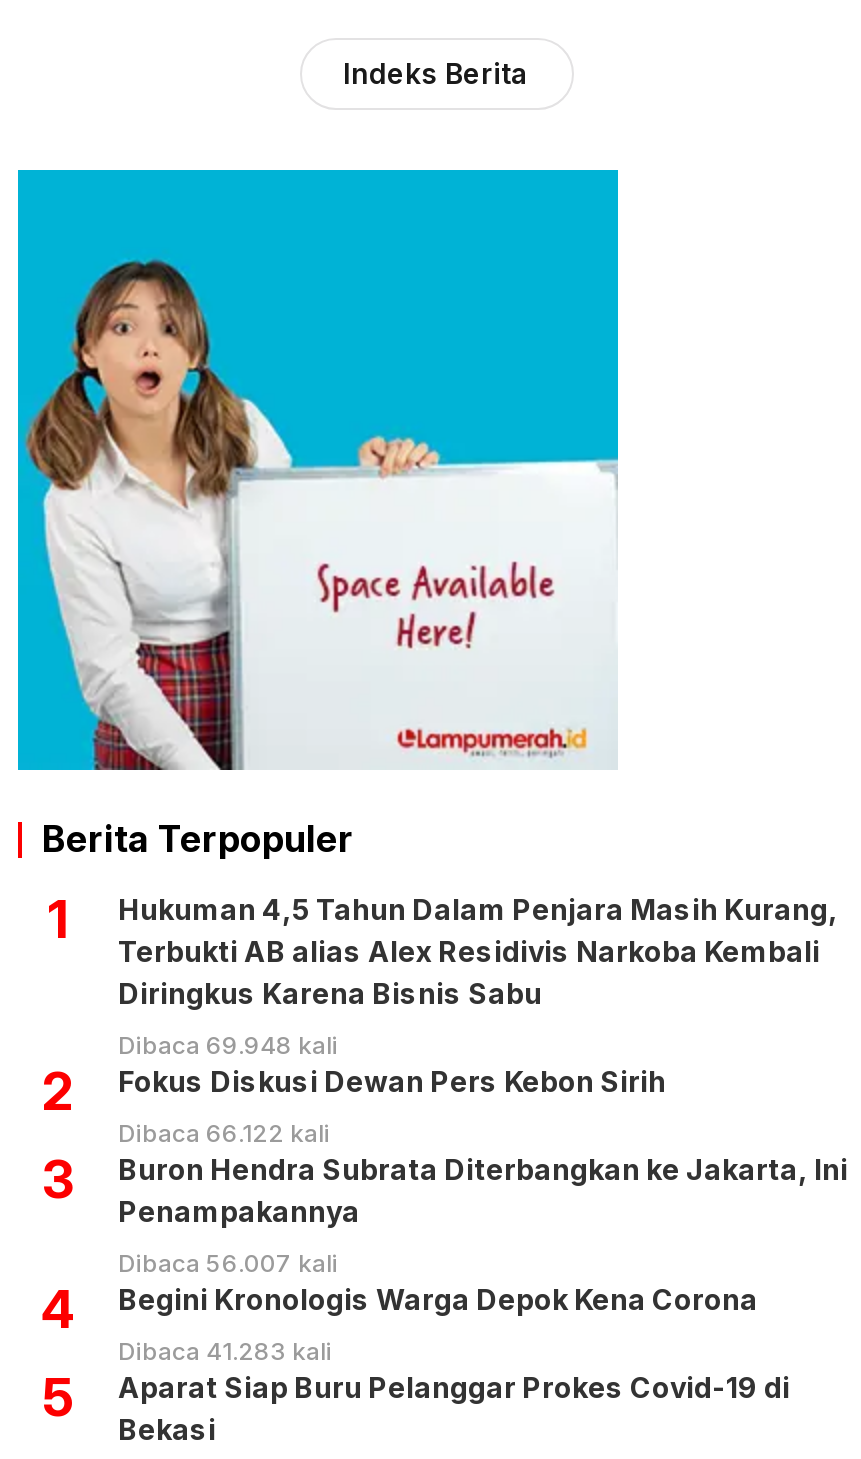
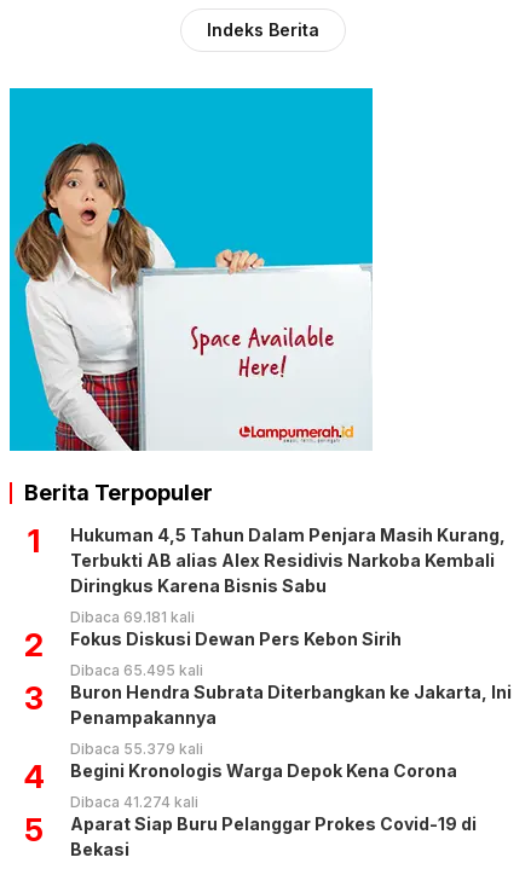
- Dibaca 69.948 kali
+ Dibaca 69.181 kali

- Dibaca 66.122 kali
+ Dibaca 65.495 kali

- Dibaca 56.007 kali
+ Dibaca 55.379 kali

- Dibaca 41.283 kali
+ Dibaca 41.274 kali
